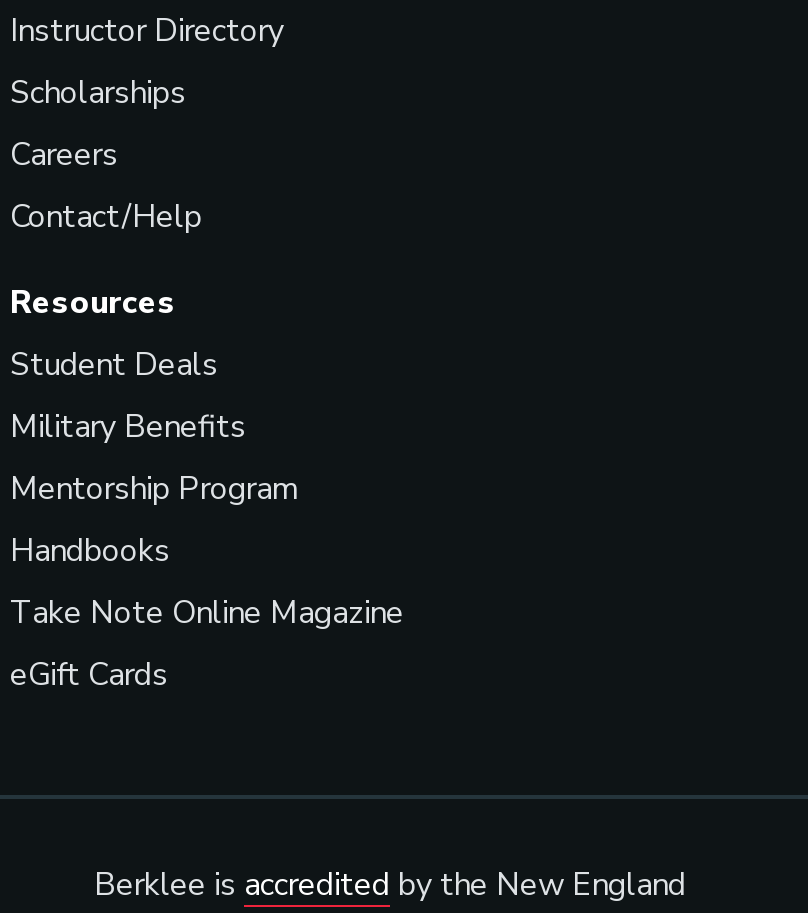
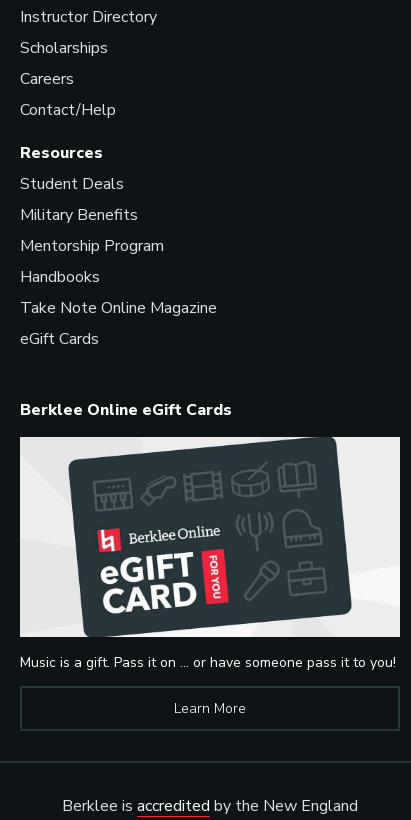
+ [image]
+ Music is a gift. Pass it on … or have someone pass it to you!
+ Learn More

+ Berklee Online eGift Cards
